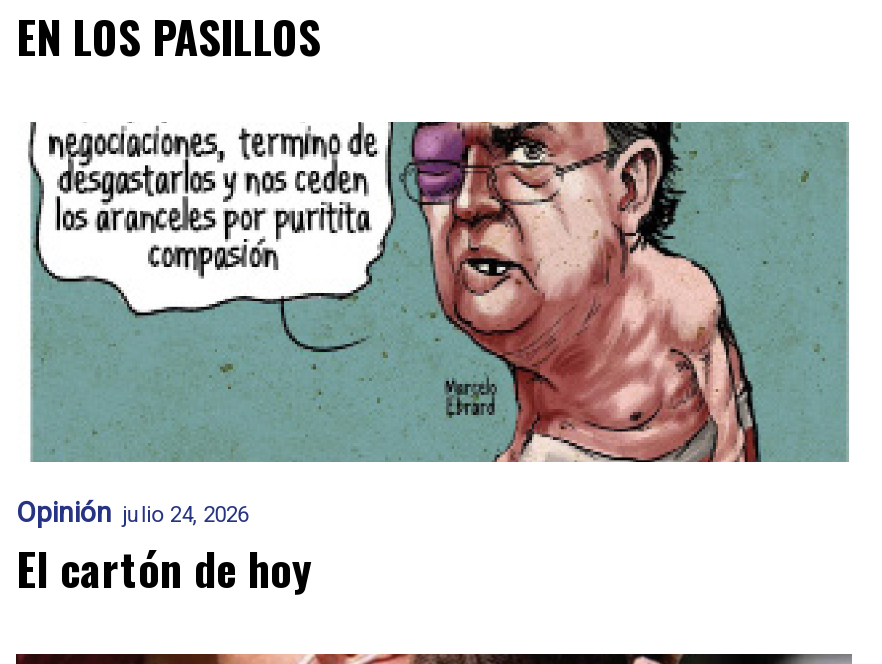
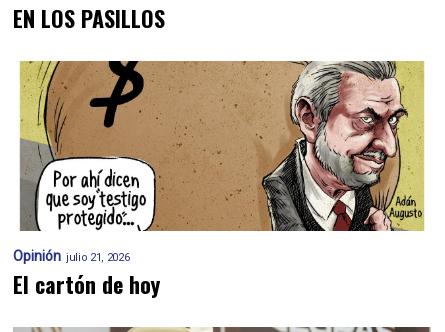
- [image]
- Opinión julio 24, 2026
+ [image]
+ Opinión julio 21, 2026
